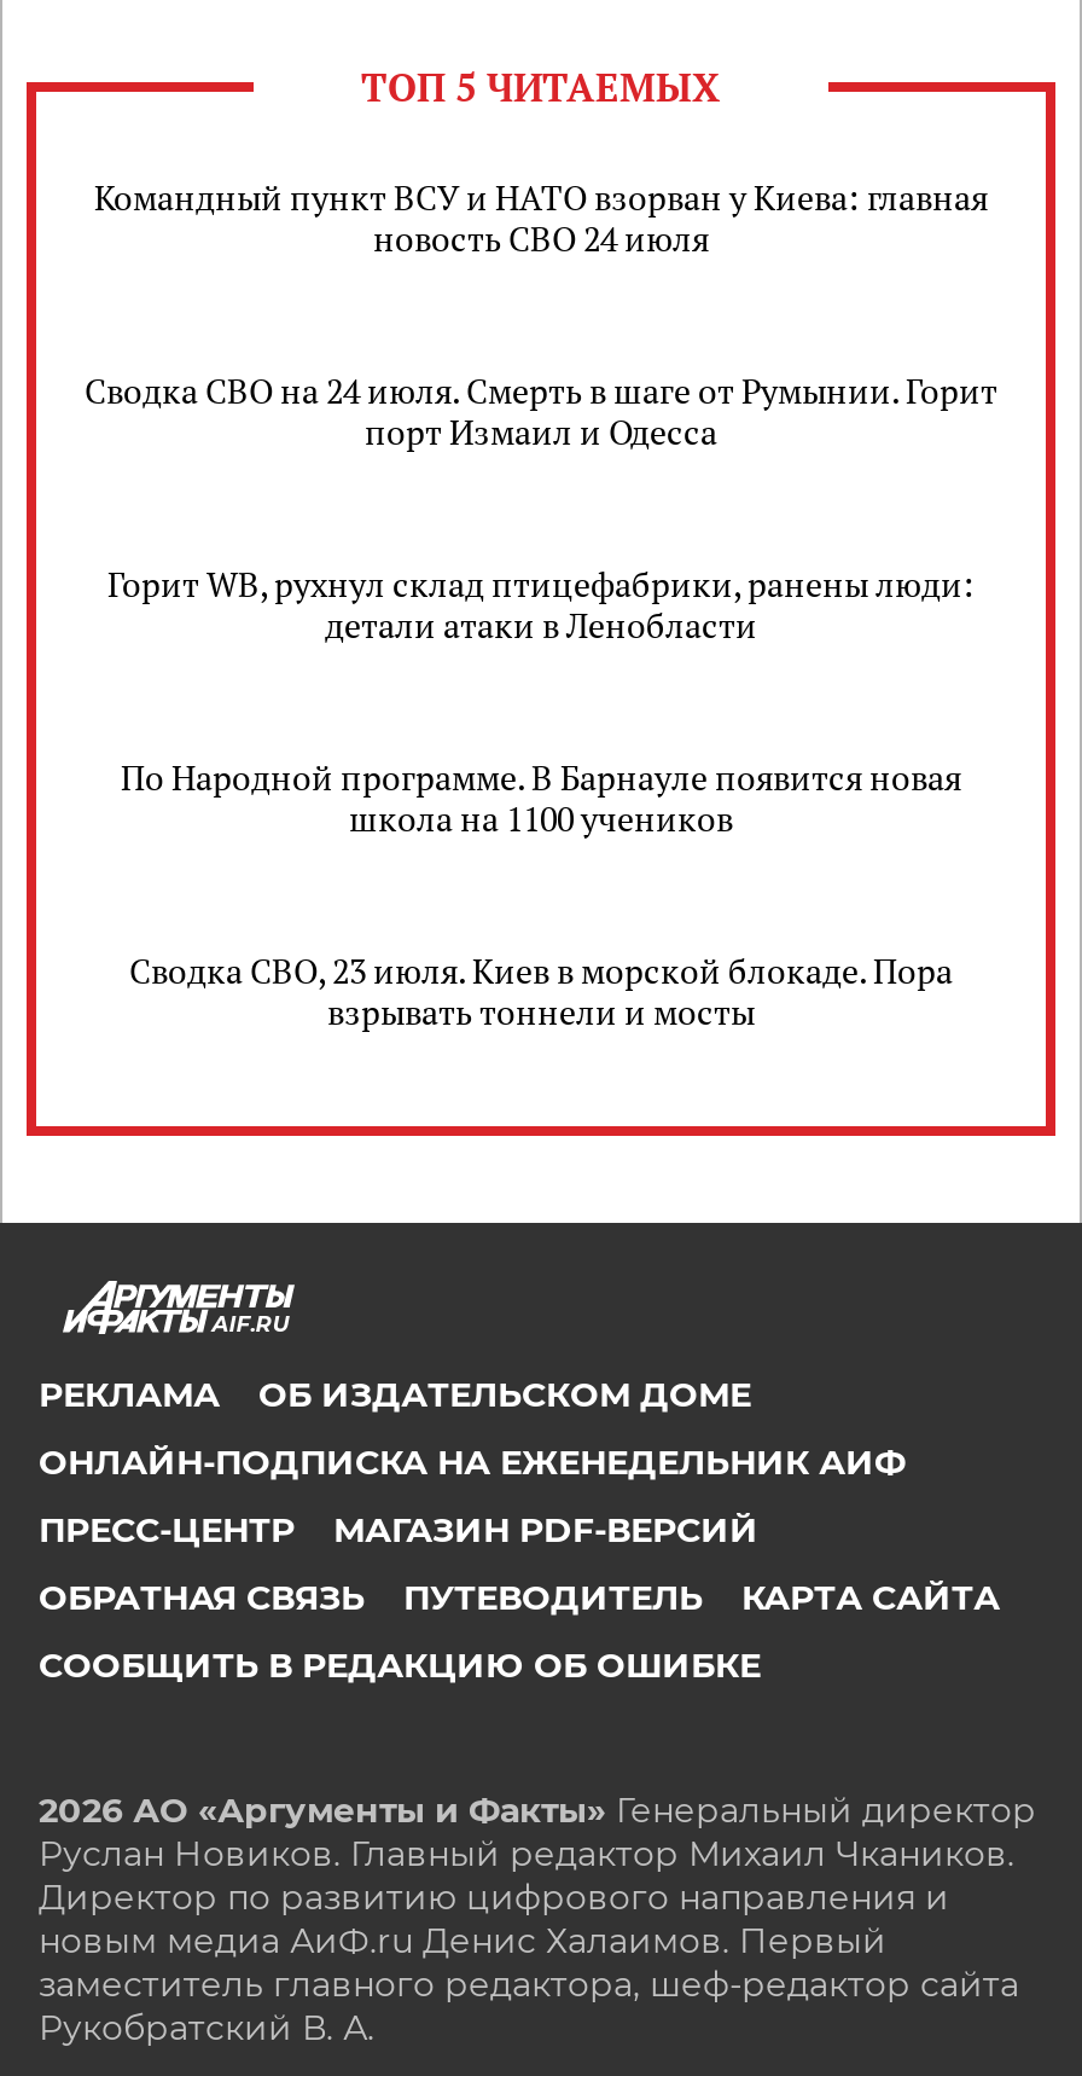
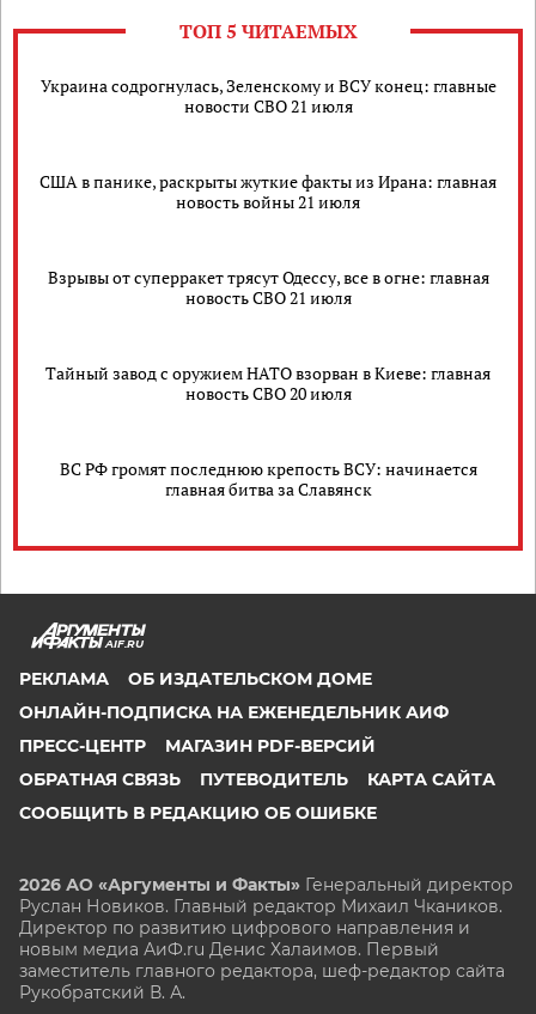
- Командный пункт ВСУ и НАТО взорван у Киева: главная
- новость СВО 24 июля
+ Украина содрогнулась, Зеленскому и ВСУ конец: главные
+ новости СВО 21 июля

- Сводка СВО на 24 июля. Смерть в шаге от Румынии. Горит
- порт Измаил и Одесса
+ США в панике, раскрыты жуткие факты из Ирана: главная
+ новость войны 21 июля

- Горит WB, рухнул склад птицефабрики, ранены люди:
- детали атаки в Ленобласти
+ Взрывы от суперракет трясут Одессу, все в огне: главная
+ новость СВО 21 июля

- По Народной программе. В Барнауле появится новая
- школа на 1100 учеников
+ Тайный завод с оружием НАТО взорван в Киеве: главная
+ новость СВО 20 июля

- Сводка СВО, 23 июля. Киев в морской блокаде. Пора
- взрывать тоннели и мосты
+ ВС РФ громят последнюю крепость ВСУ: начинается
+ главная битва за Славянск
